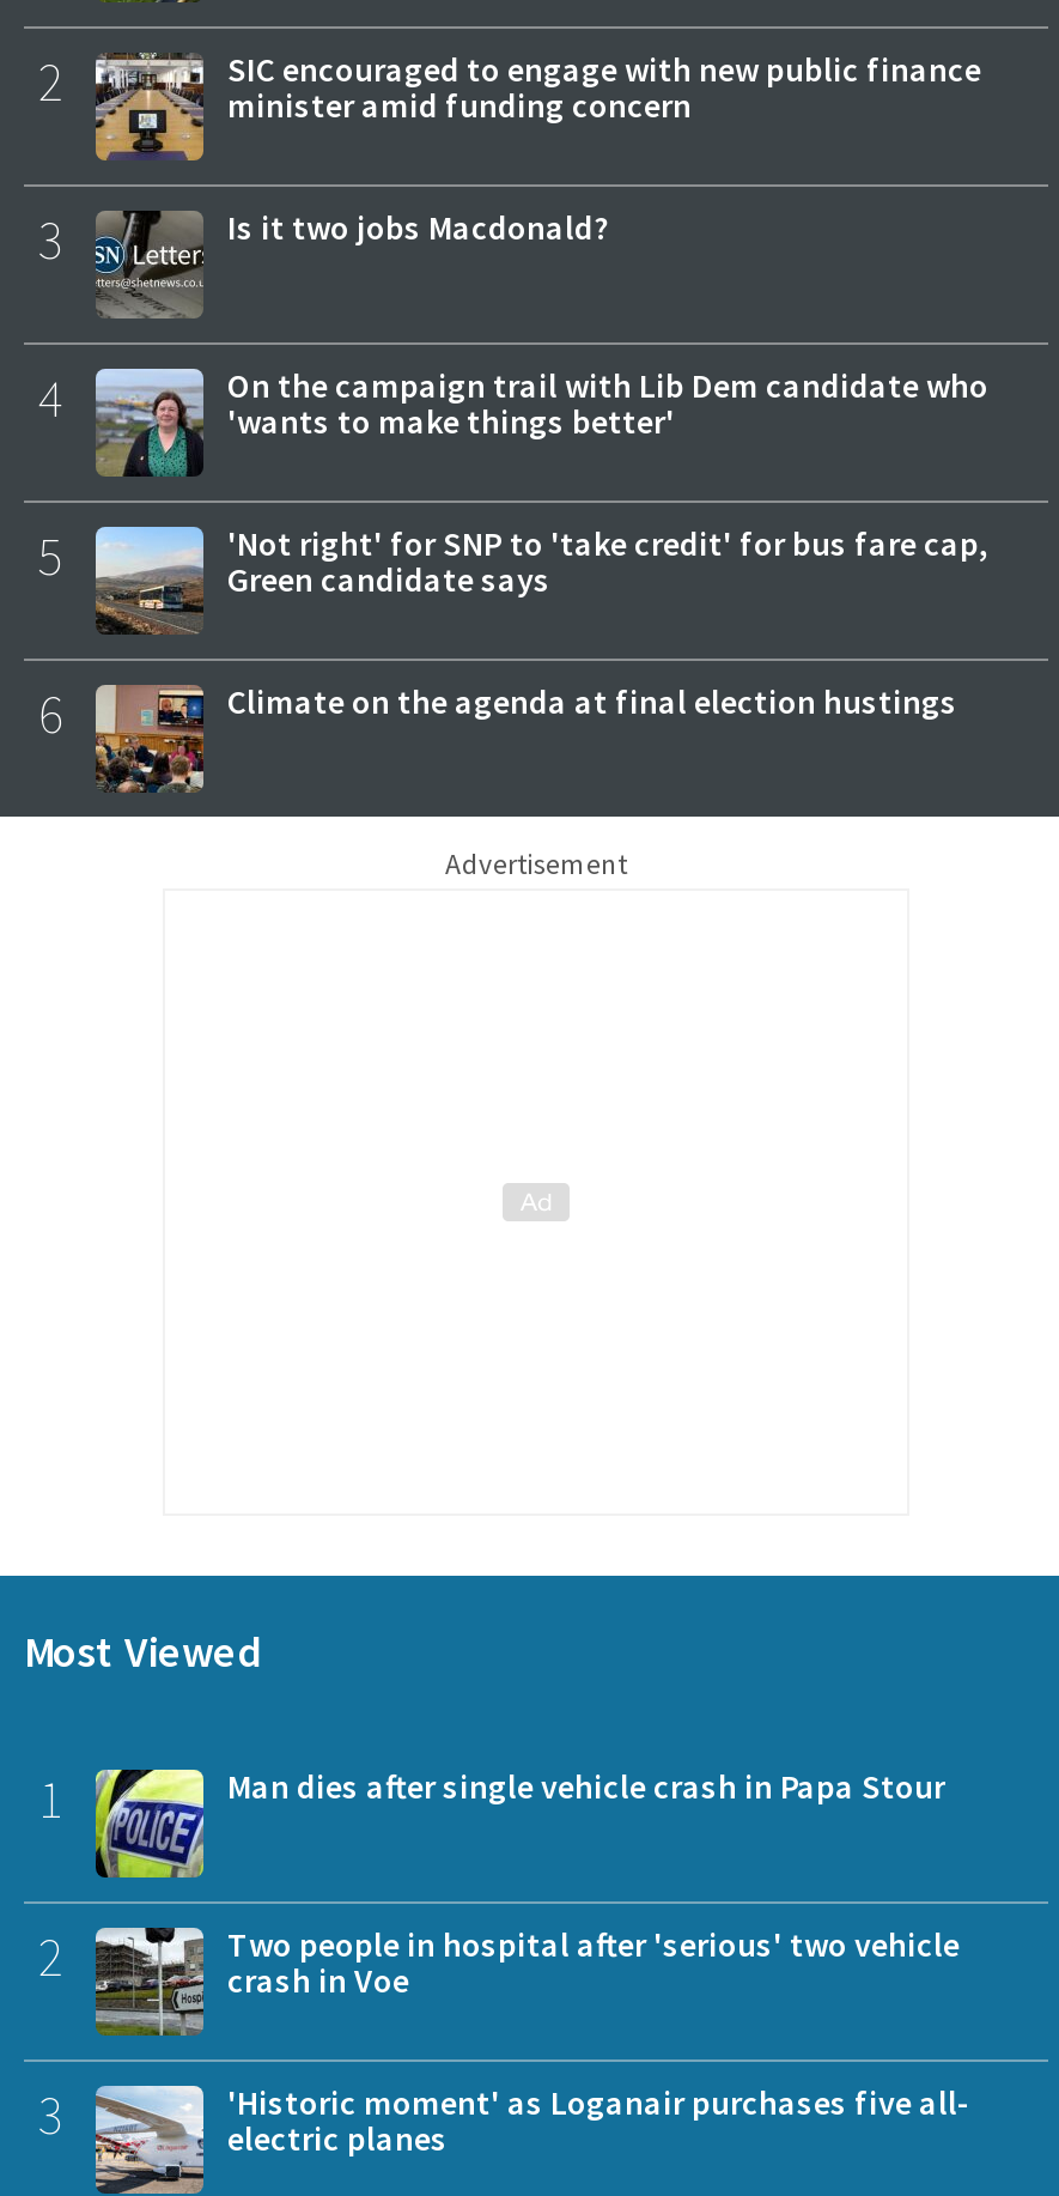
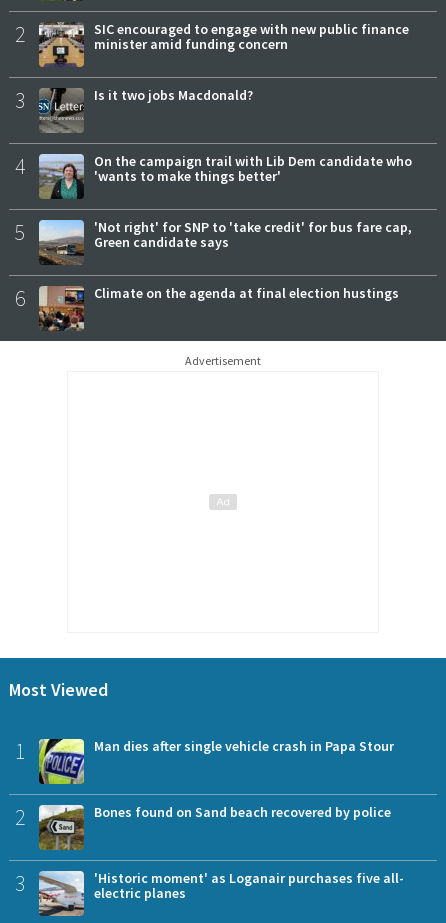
- [image]
- Two people in hospital after 'serious' two vehicle
- crash in Voe
+ [image]
+ Bones found on Sand beach recovered by police
